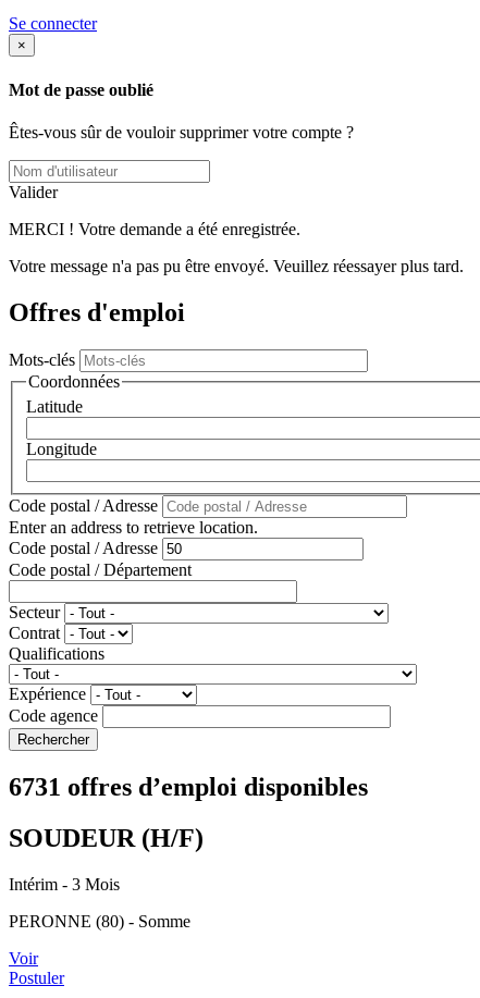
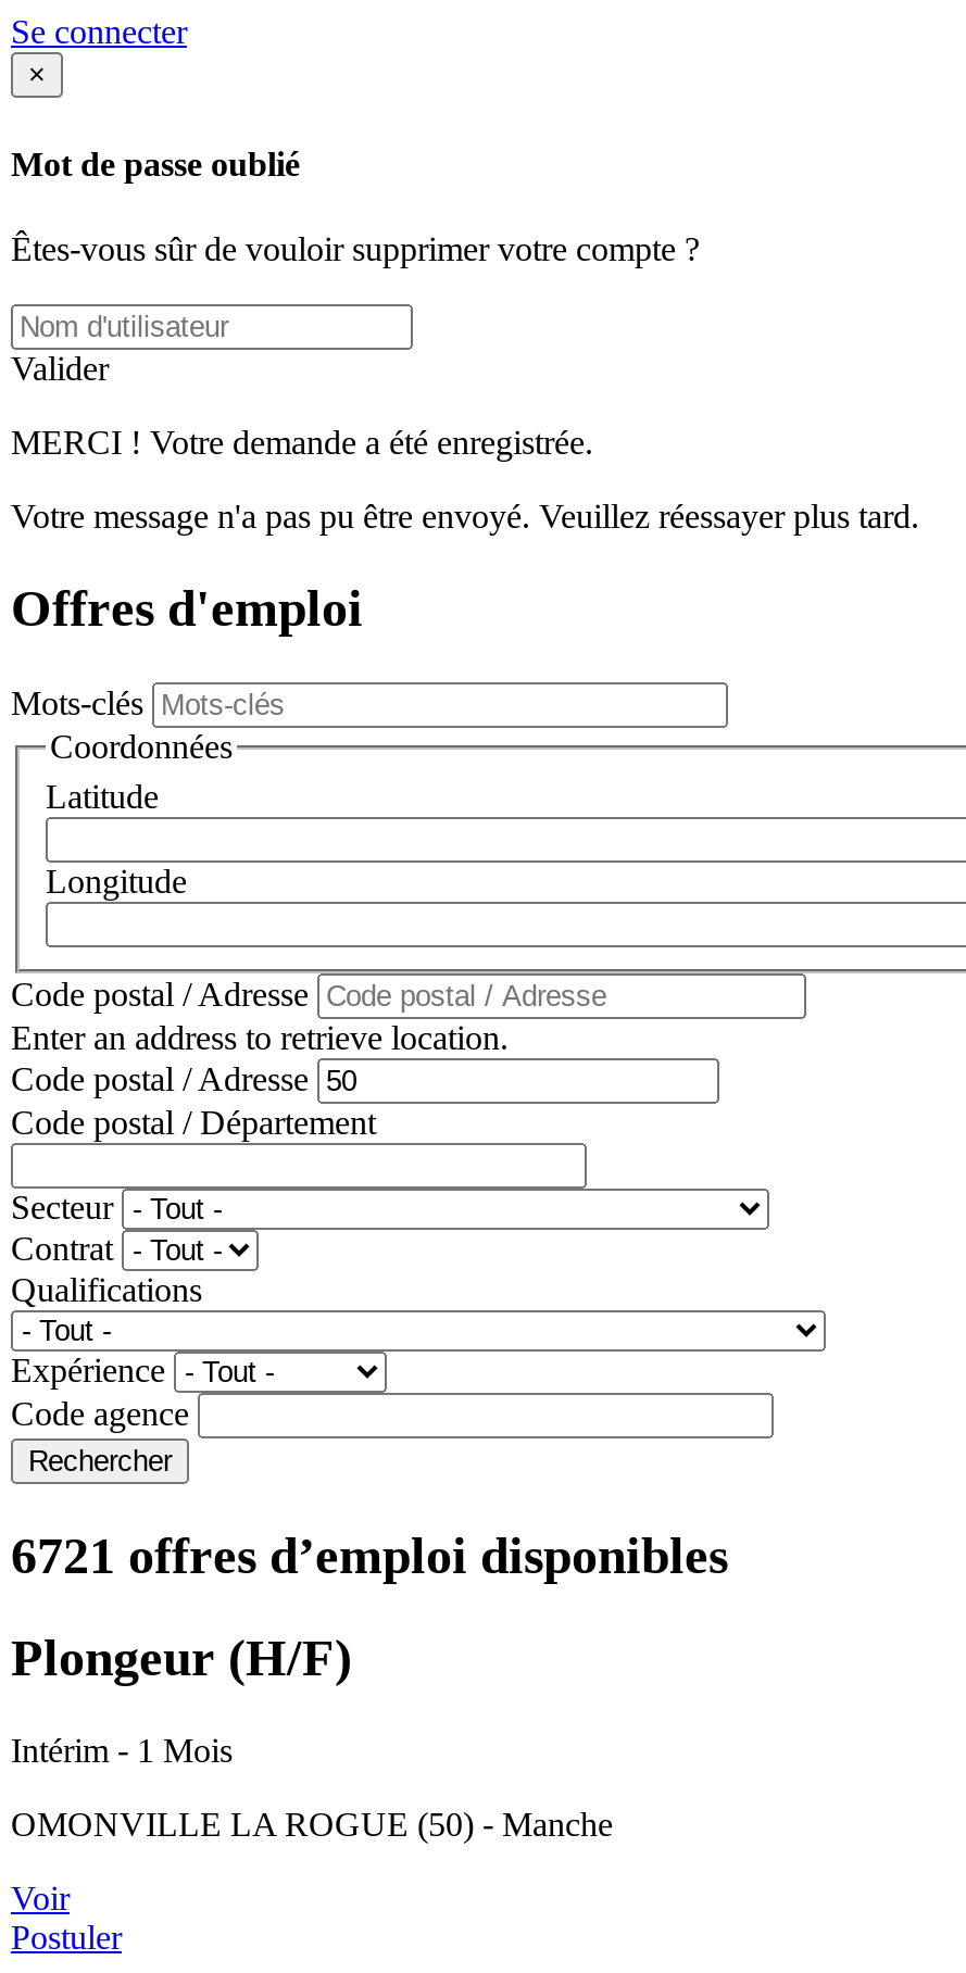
- 6731 offres d’emploi disponibles
+ 6721 offres d’emploi disponibles

- SOUDEUR (H/F)
+ Plongeur (H/F)

- Intérim - 3 Mois
+ Intérim - 1 Mois

- PERONNE (80) - Somme
+ OMONVILLE LA ROGUE (50) - Manche
